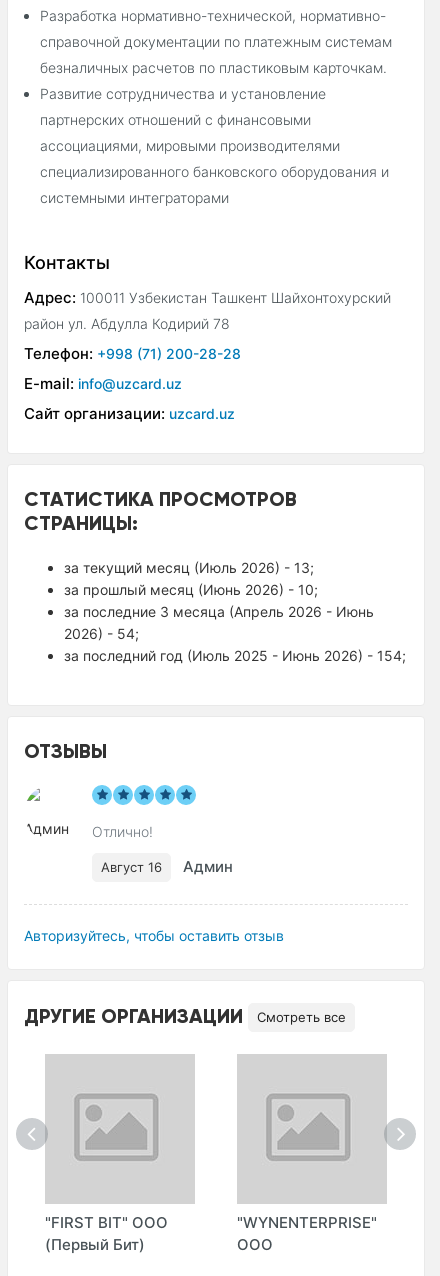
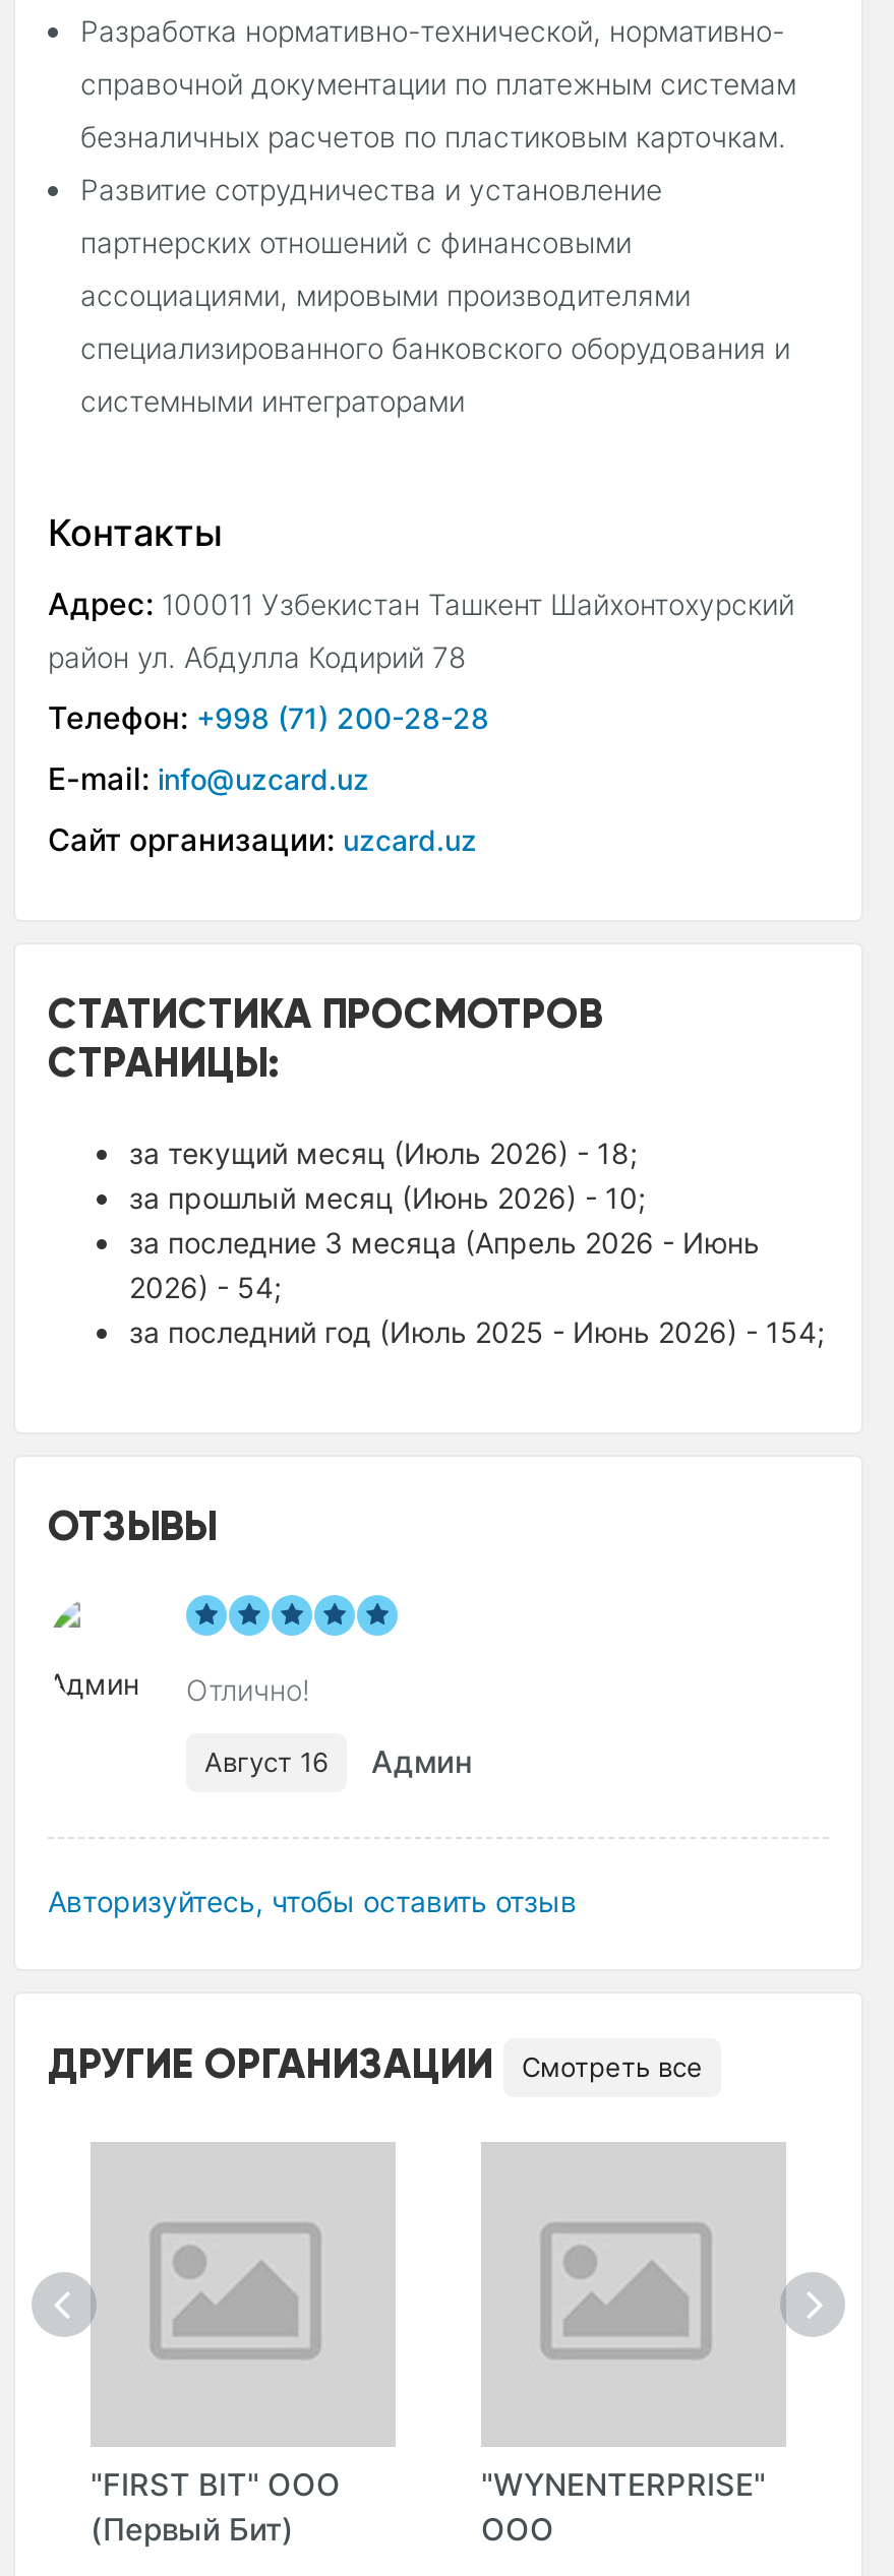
- за текущий месяц (Июль 2026) - 13;
+ за текущий месяц (Июль 2026) - 18;
